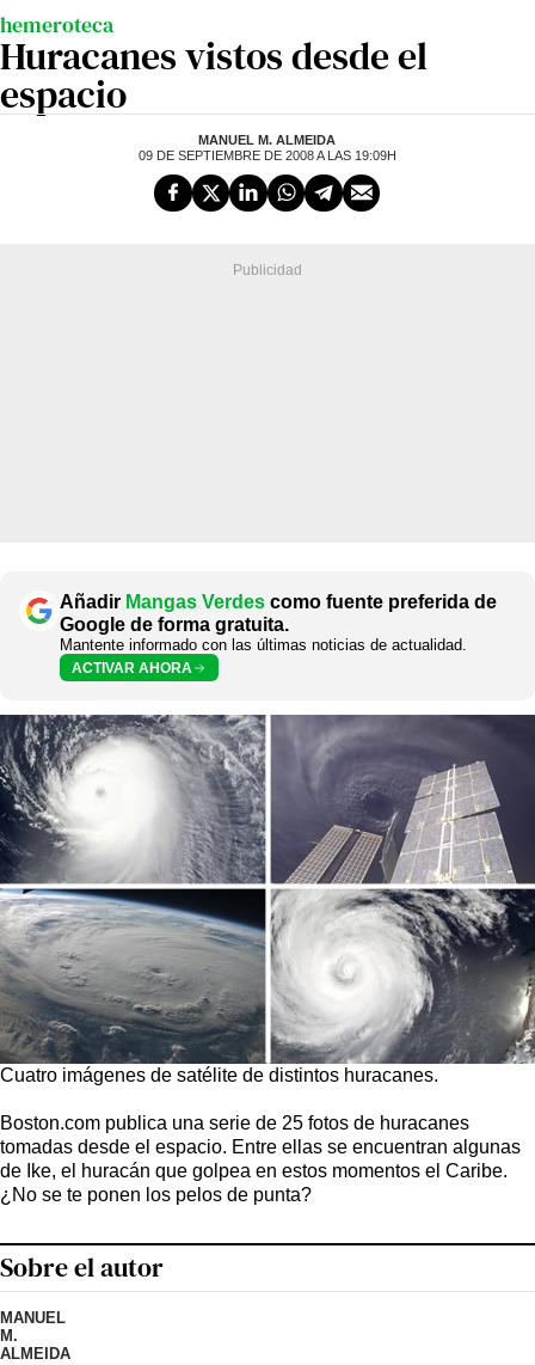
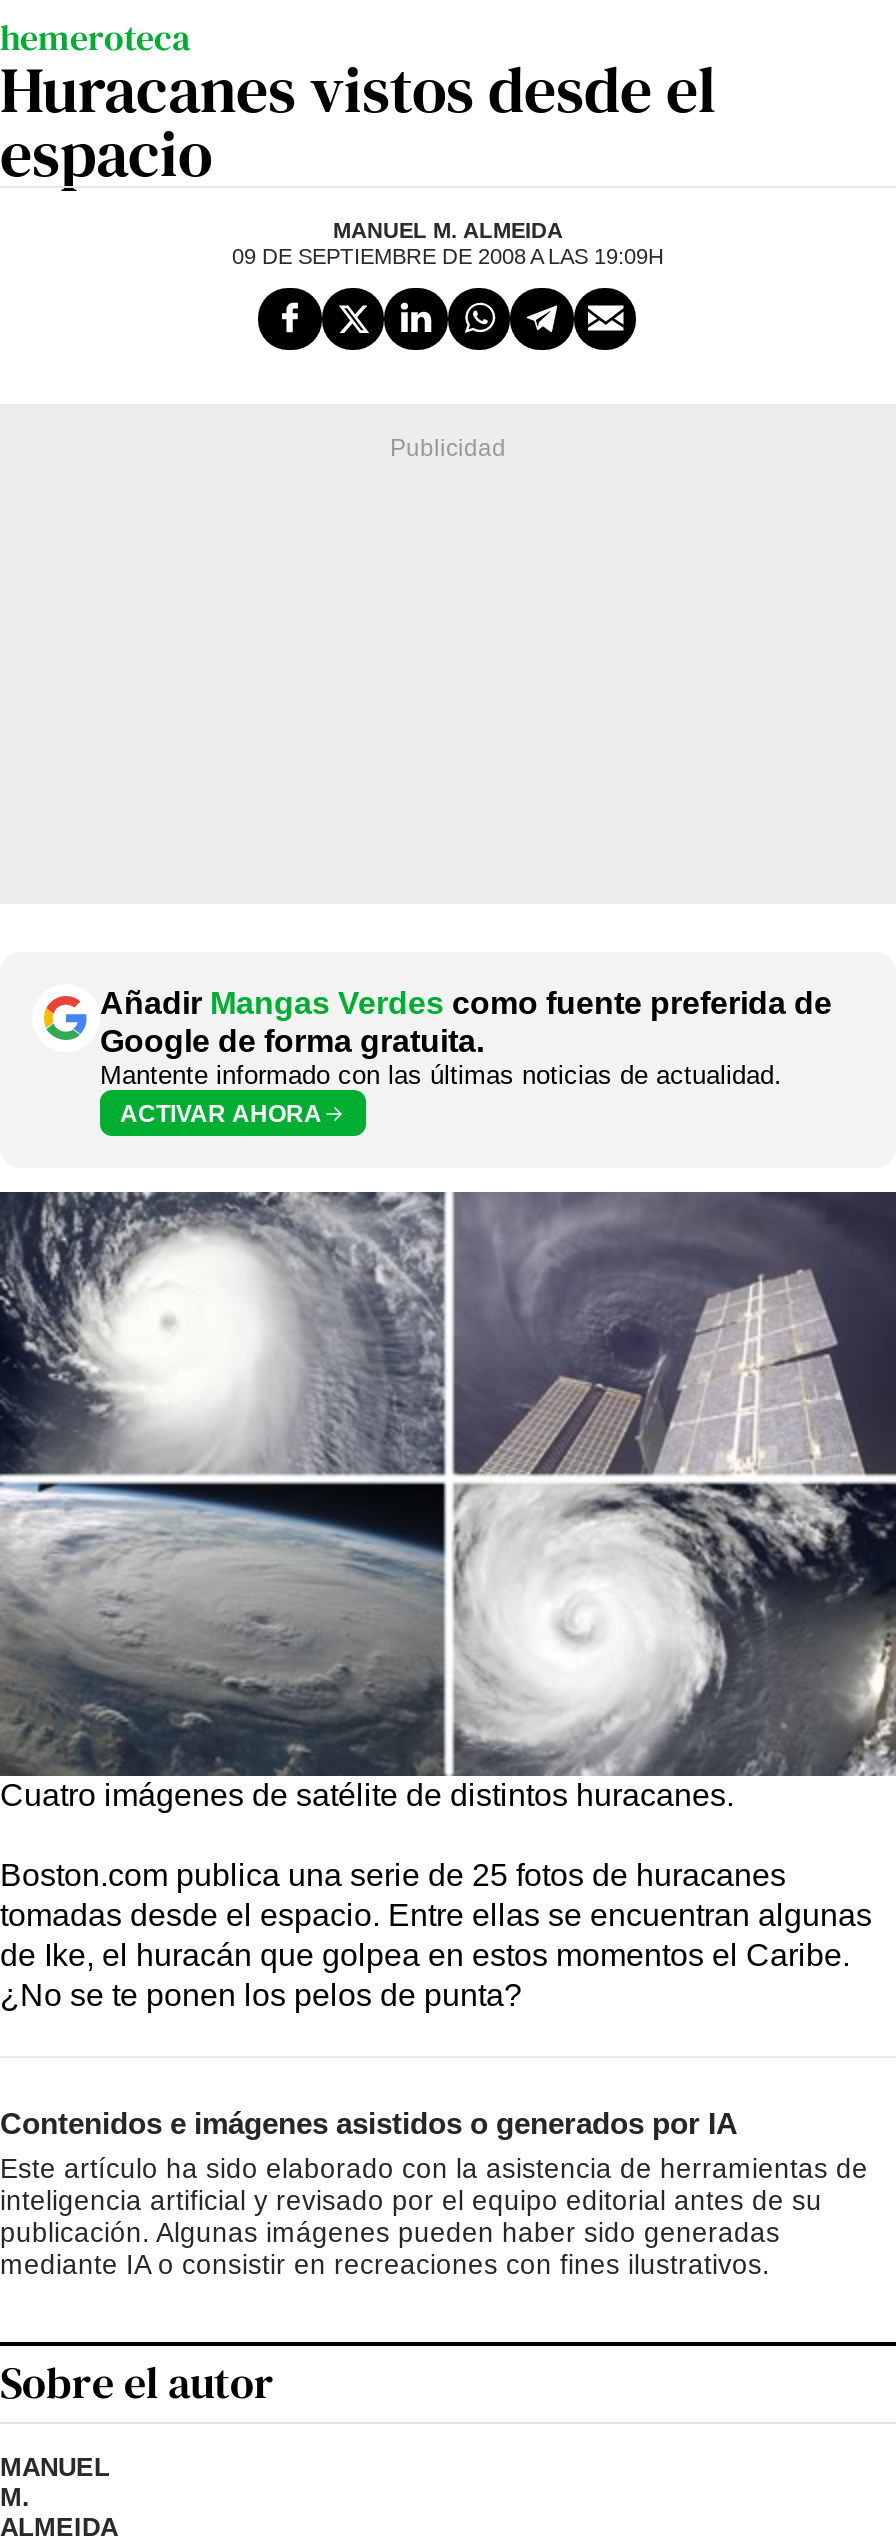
+ Contenidos e imágenes asistidos o generados por IA
+ Este artículo ha sido elaborado con la asistencia de herramientas de
+ inteligencia artificial y revisado por el equipo editorial antes de su
+ publicación. Algunas imágenes pueden haber sido generadas
+ mediante IA o consistir en recreaciones con fines ilustrativos.
